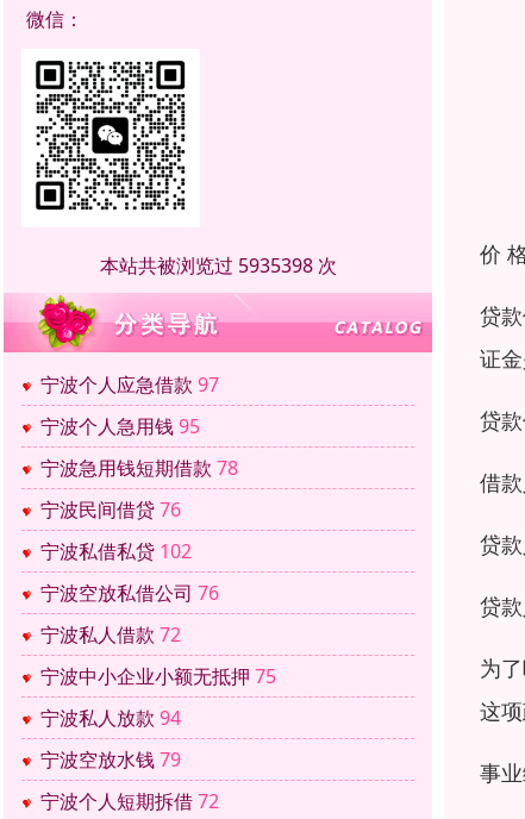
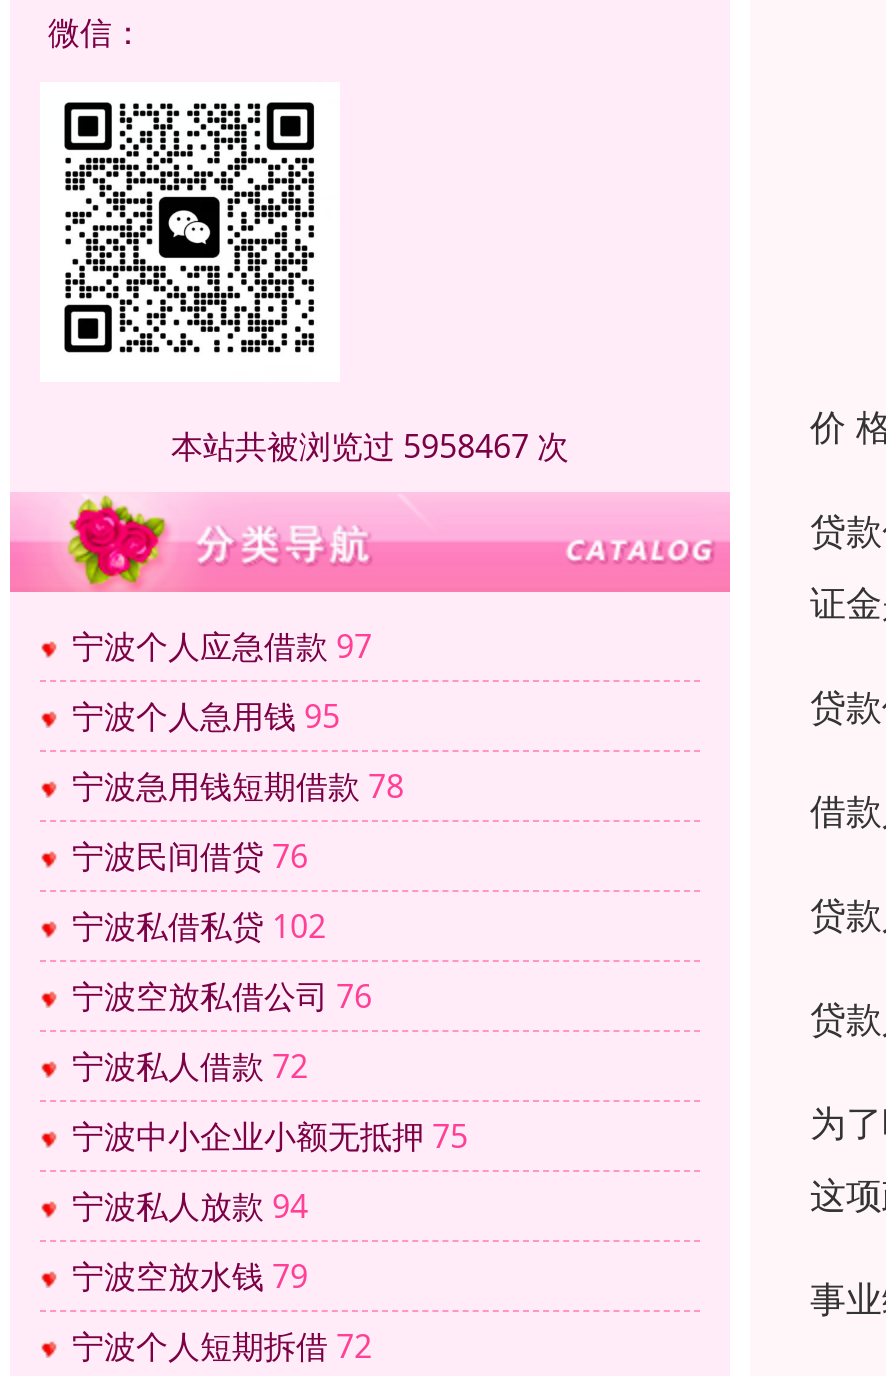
- 本站共被浏览过 5935398 次
+ 本站共被浏览过 5958467 次
